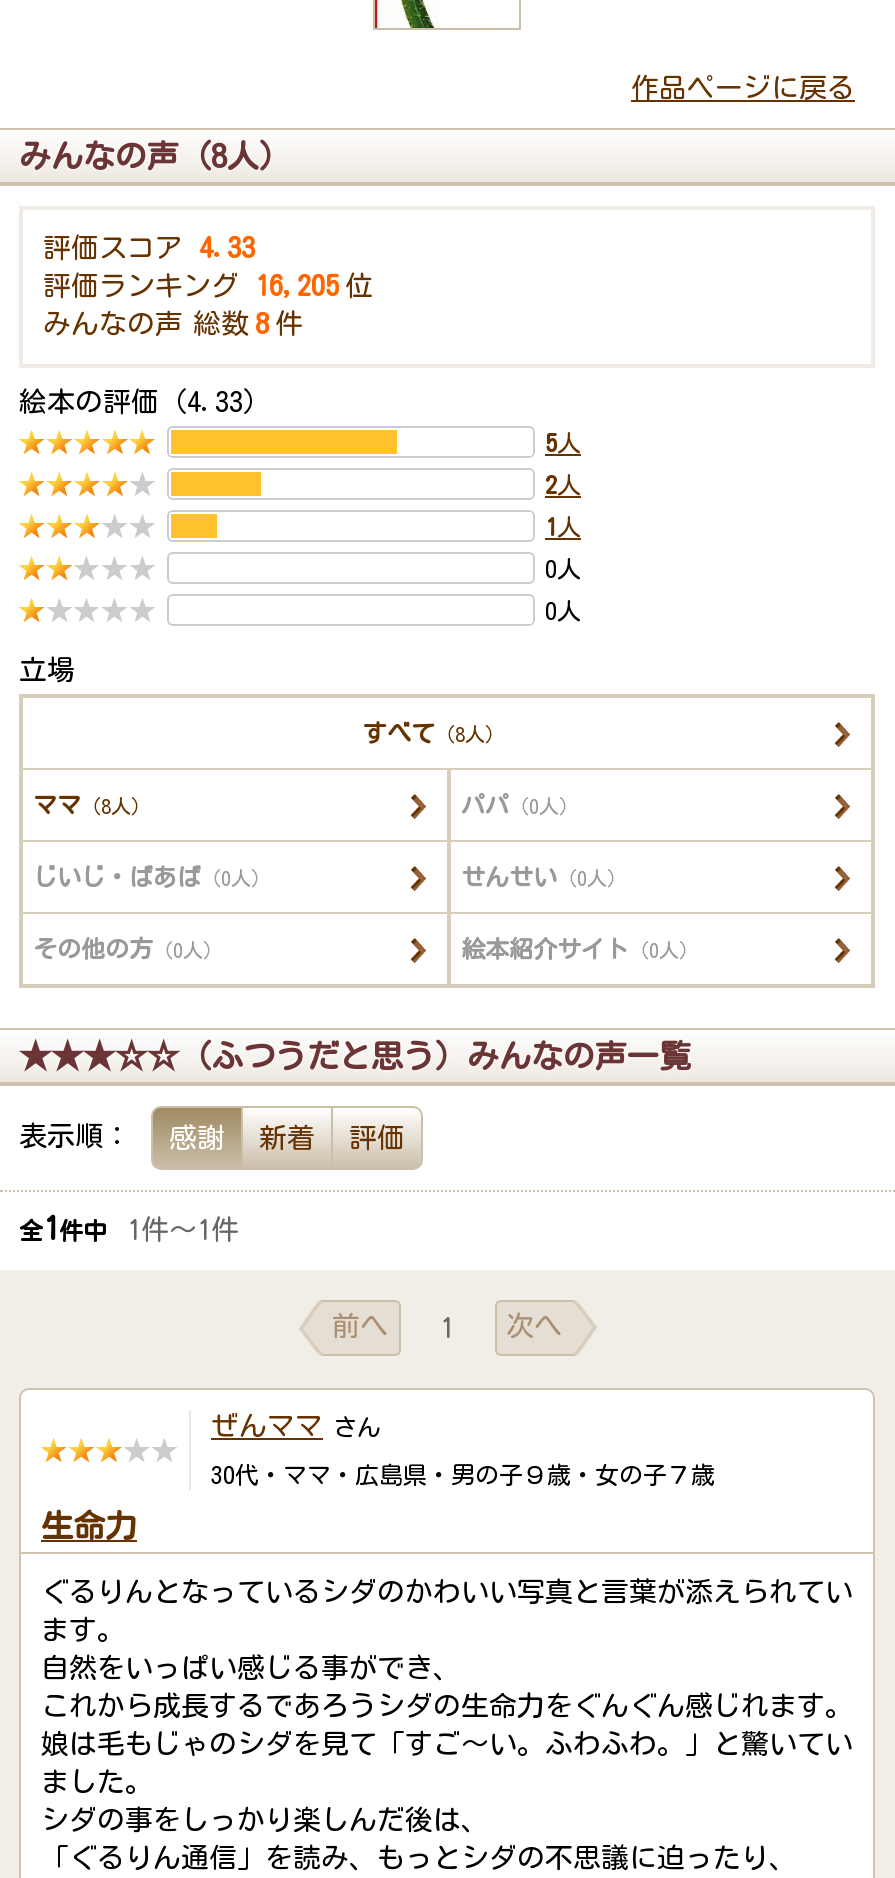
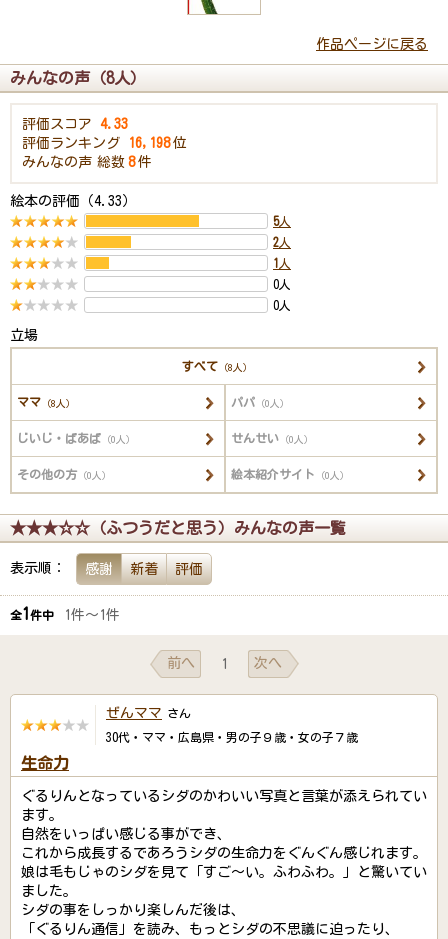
- 評価ランキング 16,205 位
+ 評価ランキング 16,198 位
